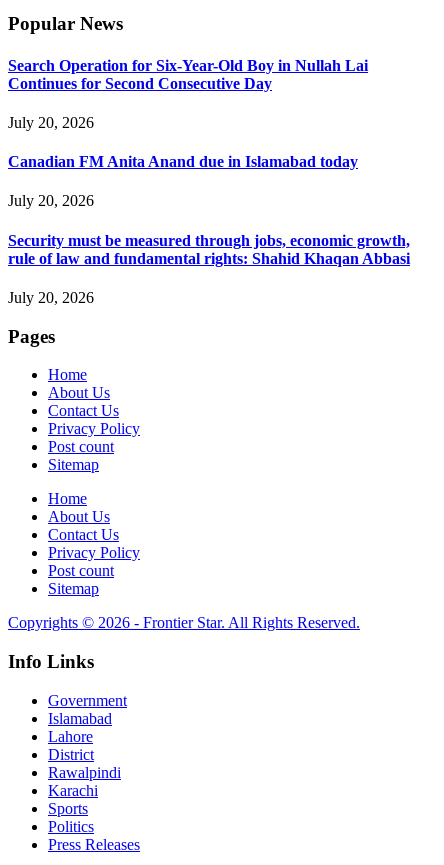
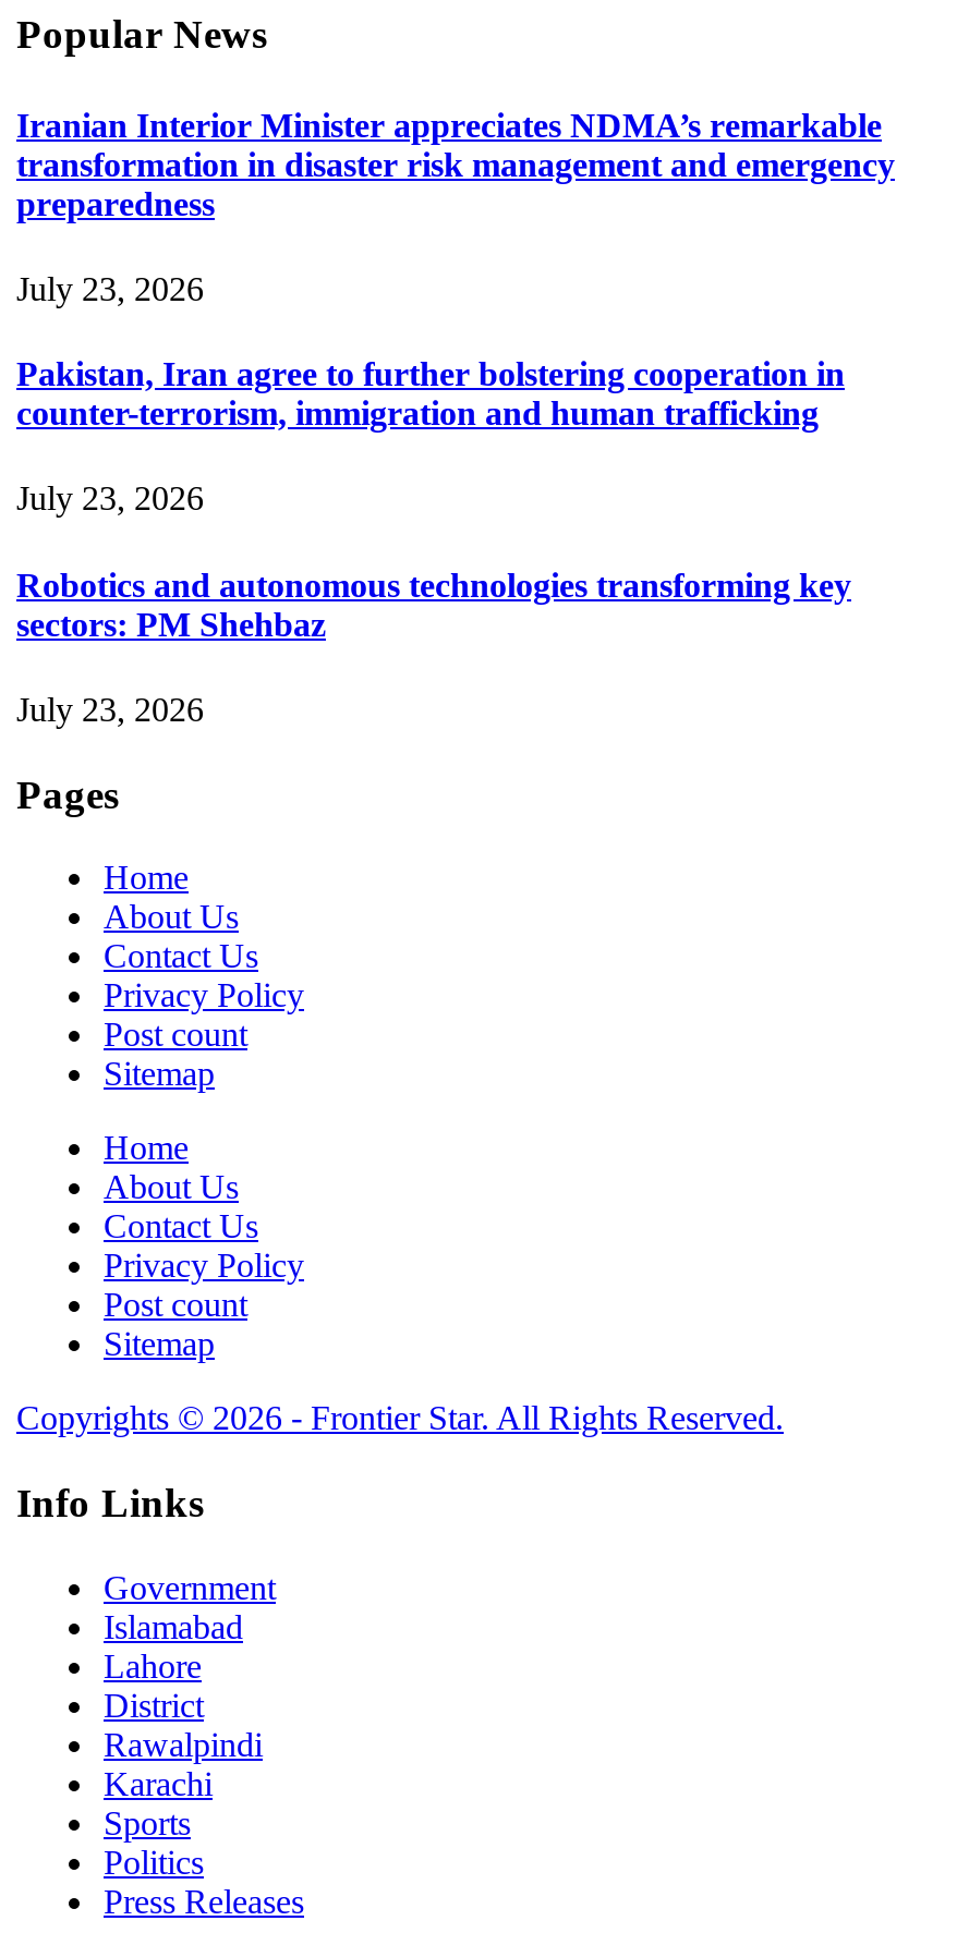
- Search Operation for Six-Year-Old Boy in Nullah Lai
- Continues for Second Consecutive Day
+ Iranian Interior Minister appreciates NDMA’s remarkable
+ transformation in disaster risk management and emergency
+ preparedness

- July 20, 2026
+ July 23, 2026

- Canadian FM Anita Anand due in Islamabad today
+ Pakistan, Iran agree to further bolstering cooperation in
+ counter-terrorism, immigration and human trafficking

- July 20, 2026
+ July 23, 2026

- Security must be measured through jobs, economic growth,
- rule of law and fundamental rights: Shahid Khaqan Abbasi
+ Robotics and autonomous technologies transforming key
+ sectors: PM Shehbaz

- July 20, 2026
+ July 23, 2026
